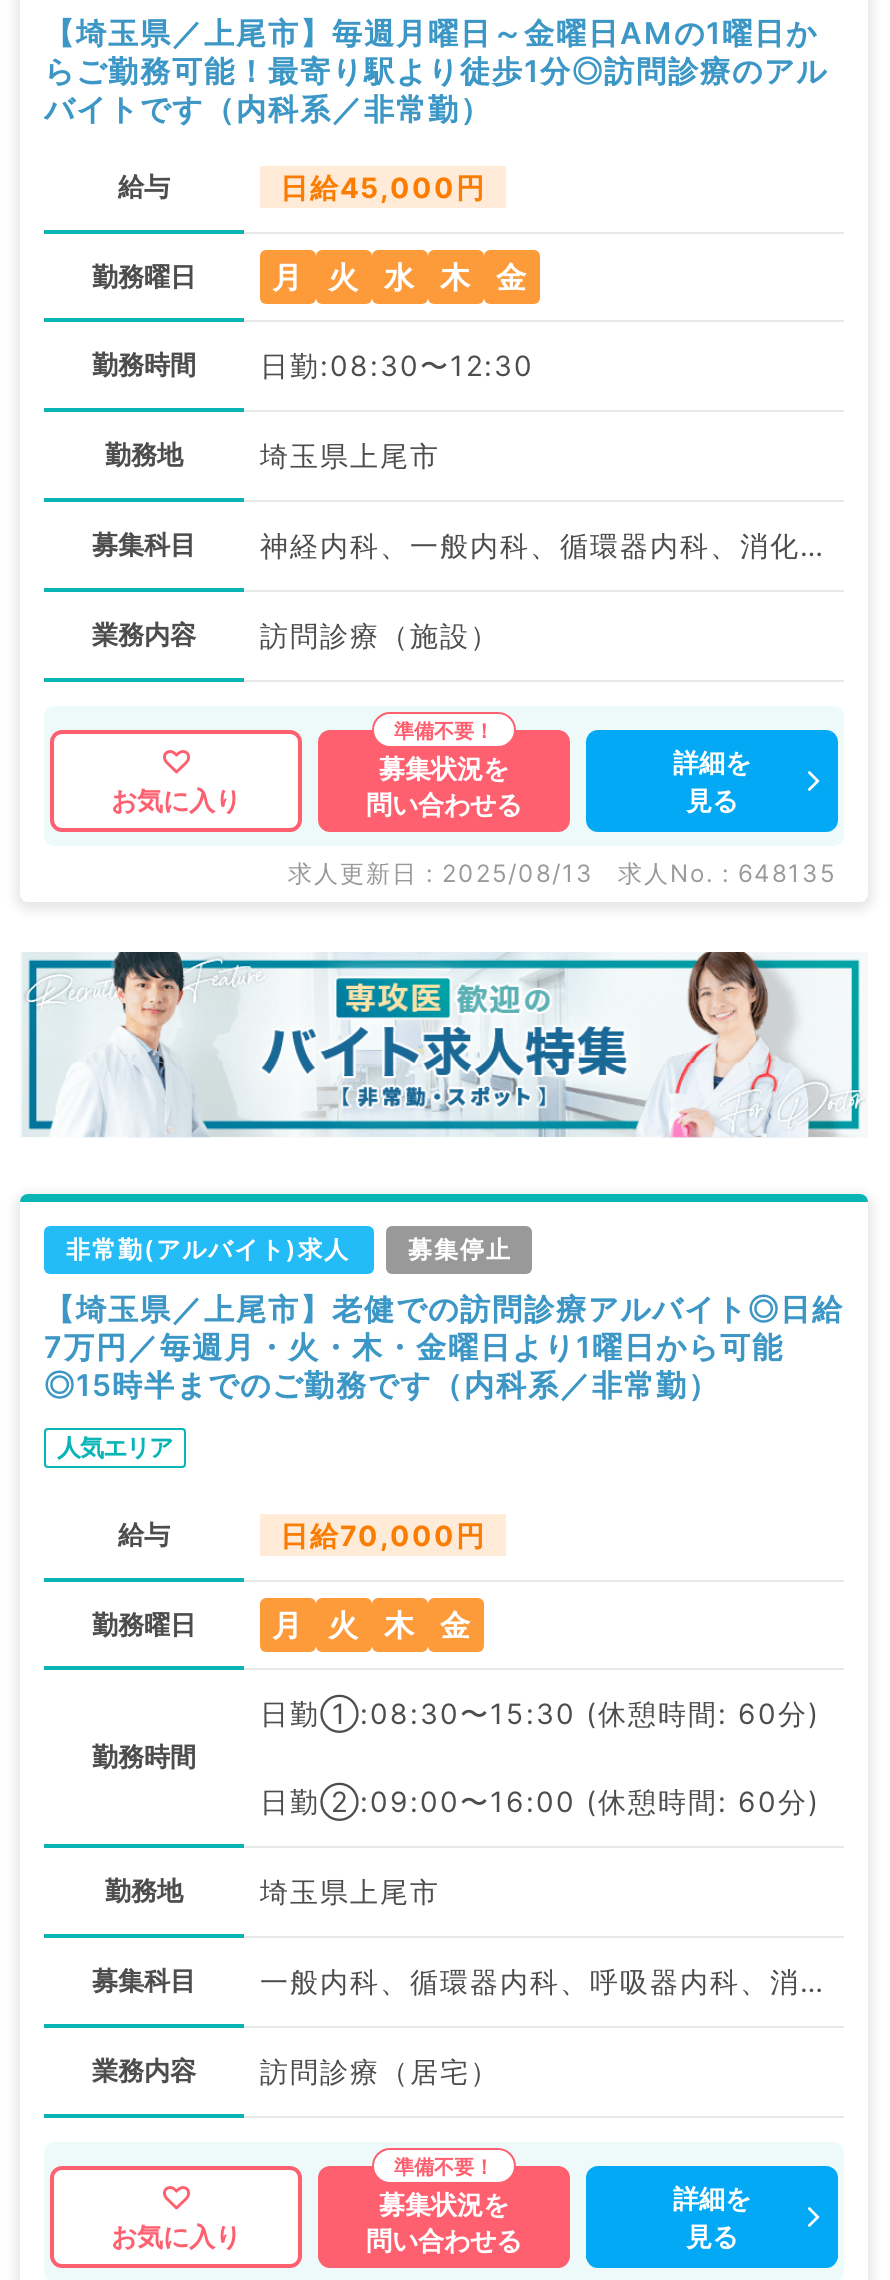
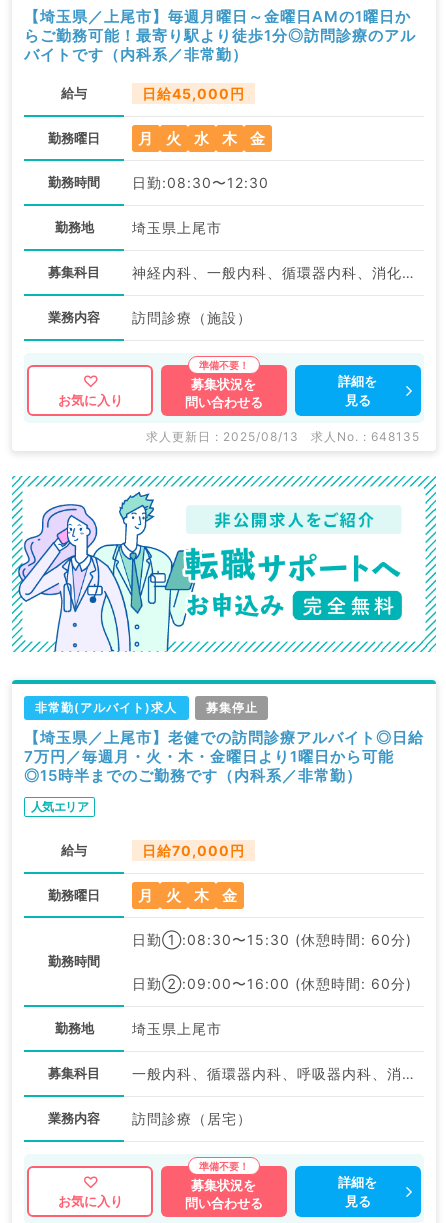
- [image]
+ [image]
